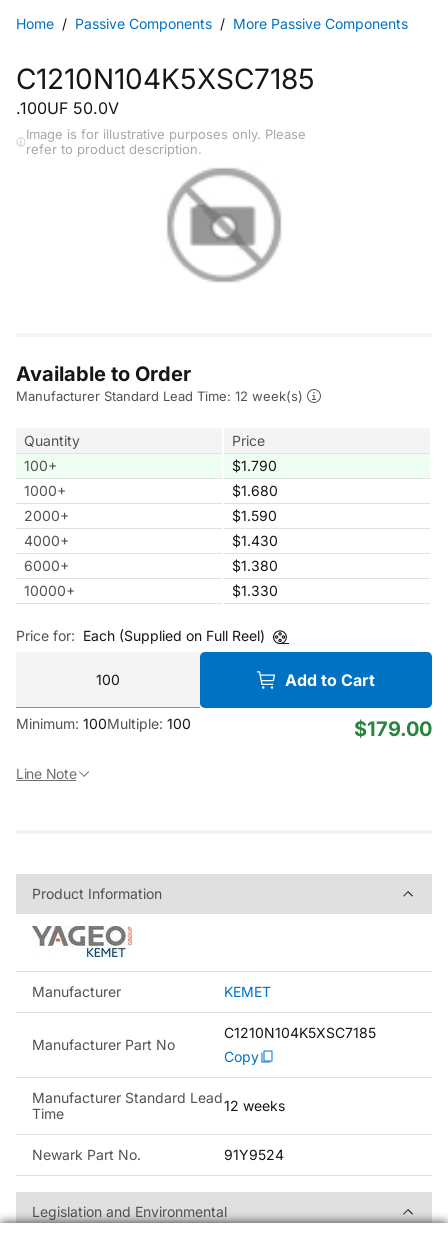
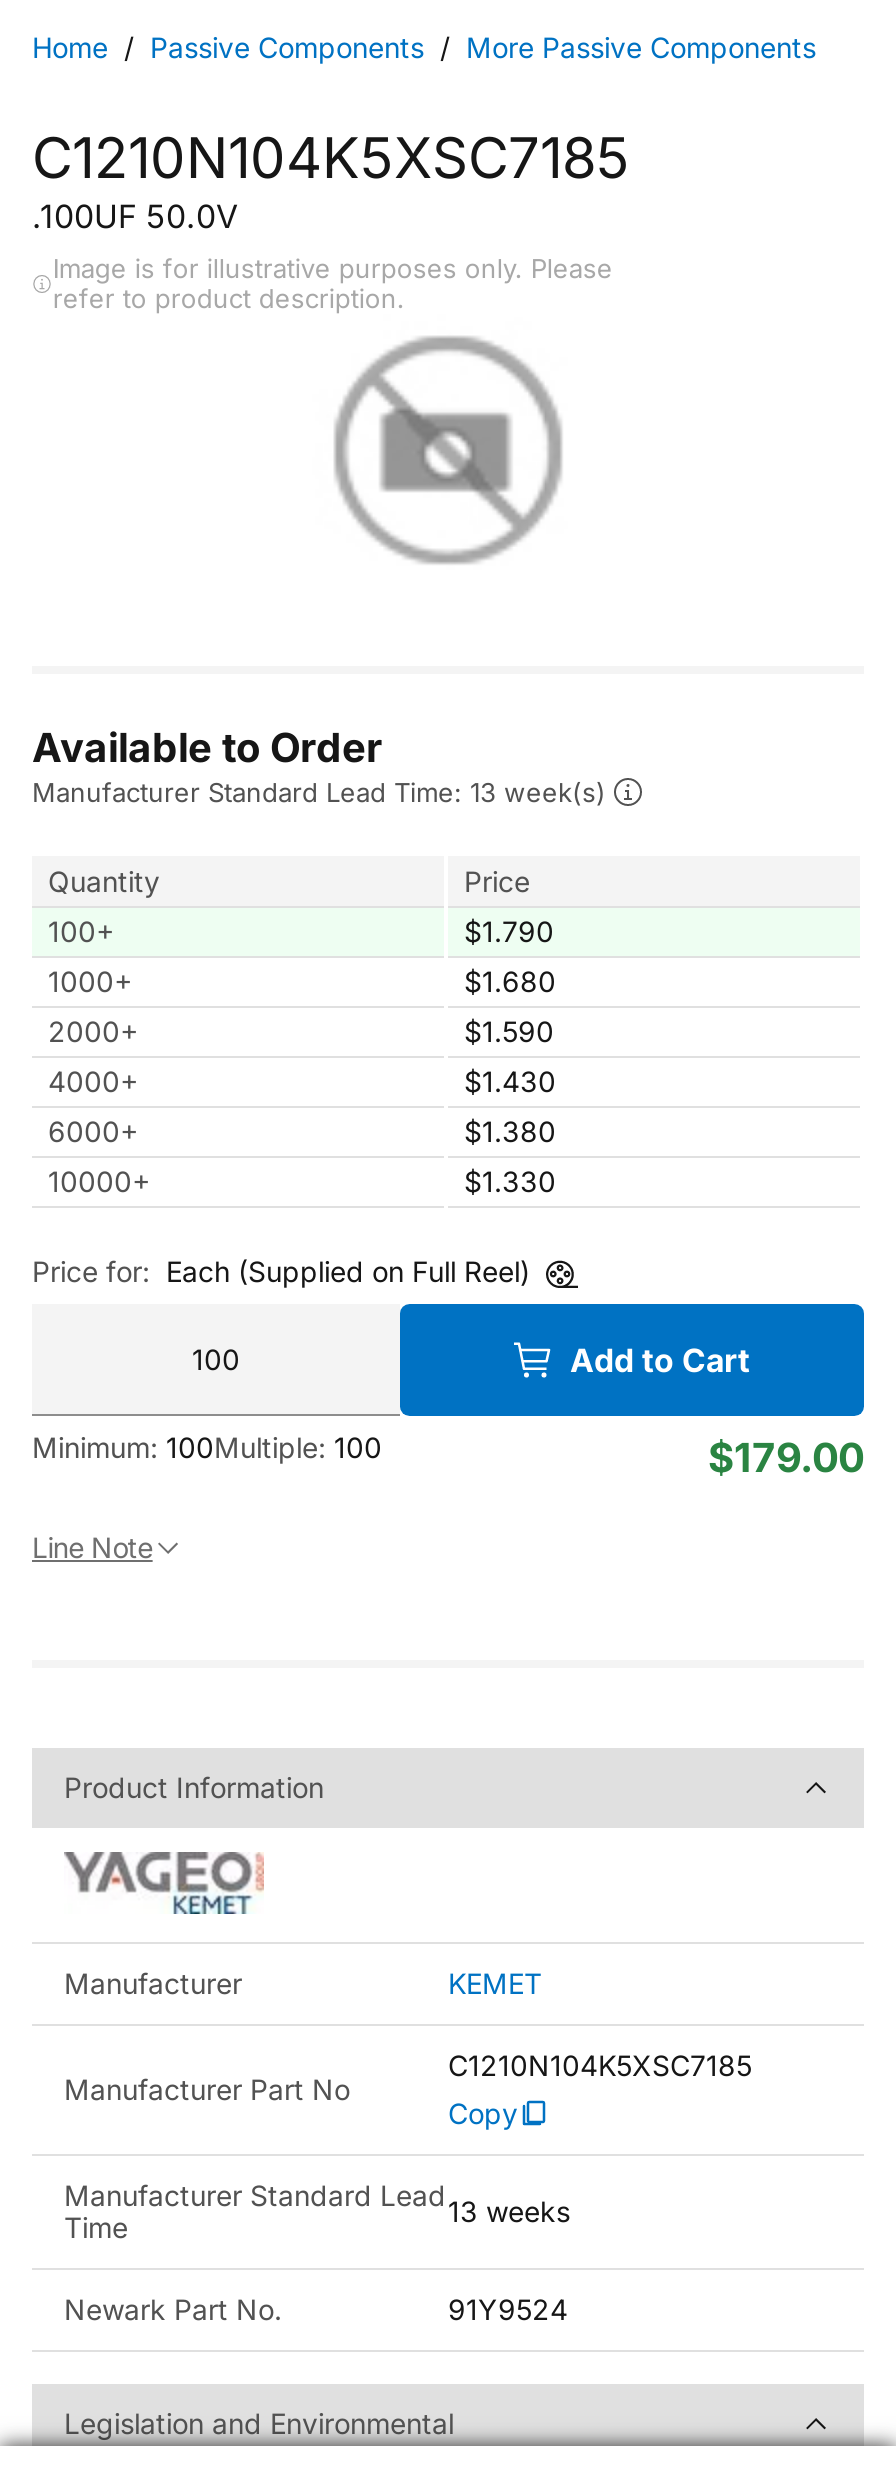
- Manufacturer Standard Lead Time: 12 week(s)
+ Manufacturer Standard Lead Time: 13 week(s)

- Manufacturer Standard Lead 12 weeks
+ Manufacturer Standard Lead 13 weeks
